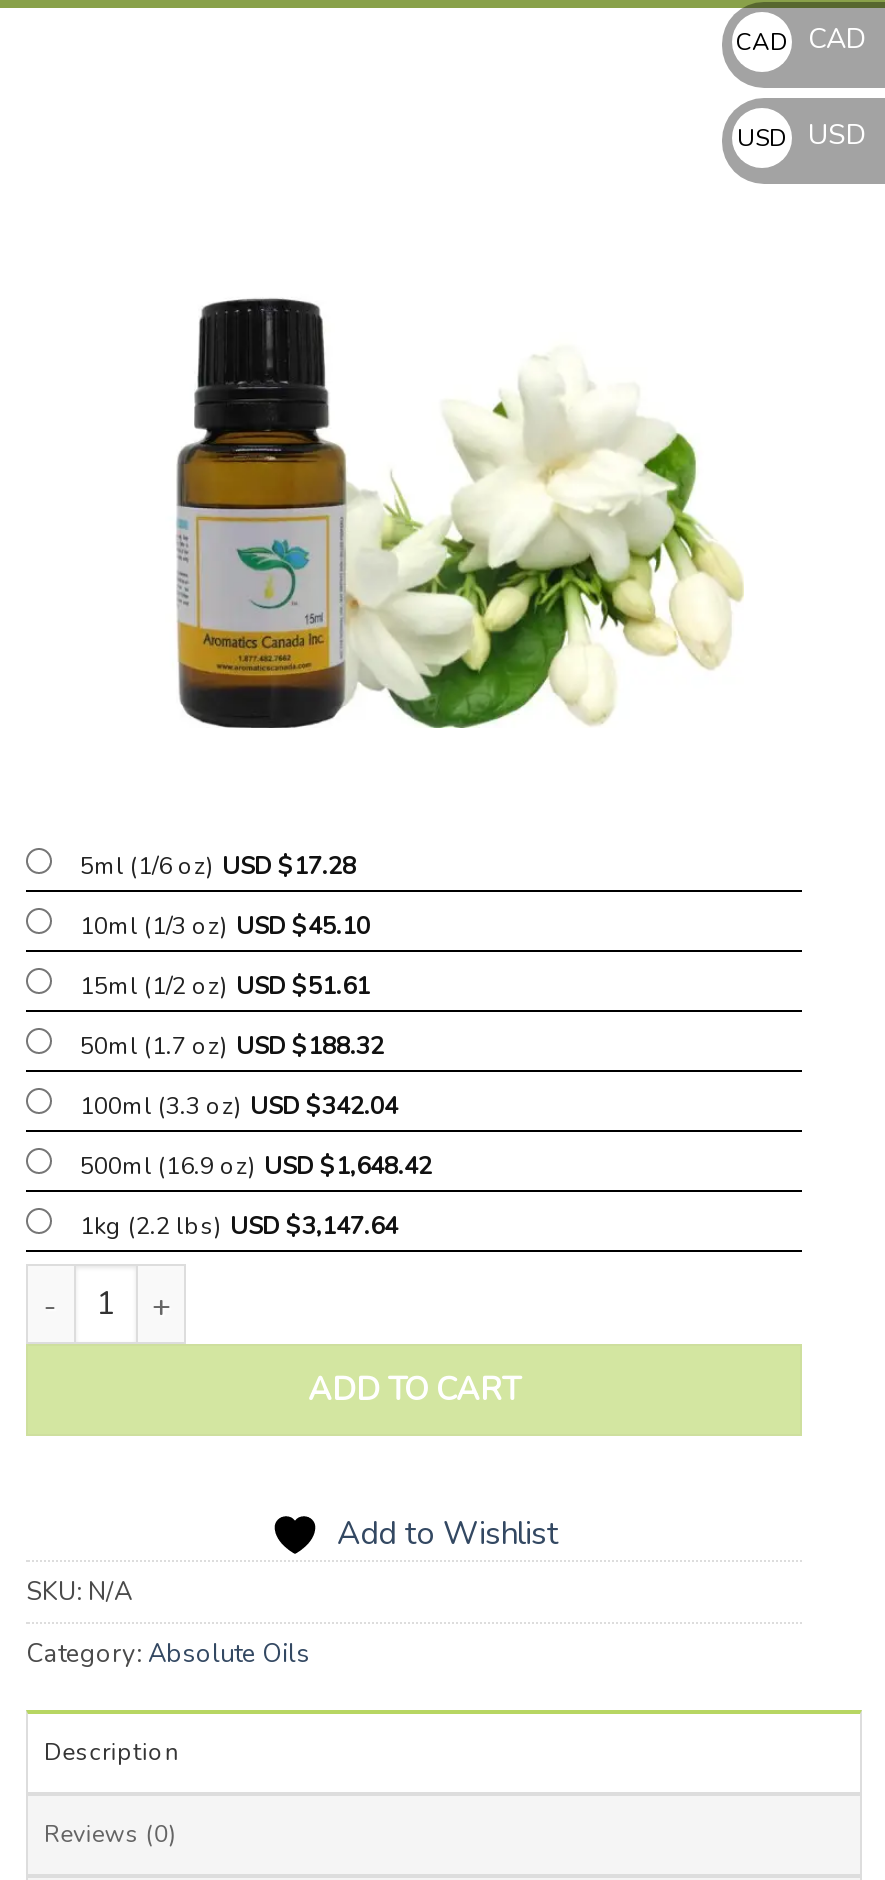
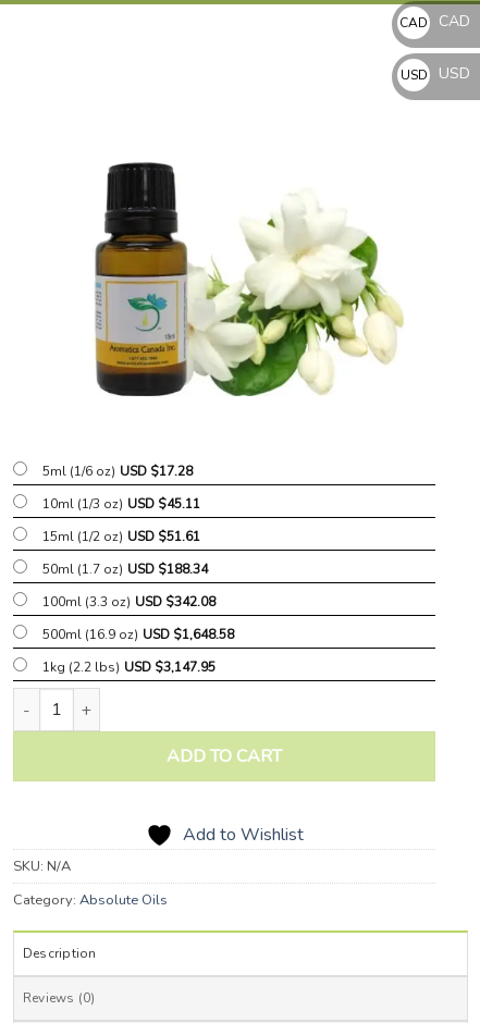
- 10ml (1/3 oz) USD $45.10
+ 10ml (1/3 oz) USD $45.11

- 50ml (1.7 oz) USD $188.32
+ 50ml (1.7 oz) USD $188.34

- 100ml (3.3 oz) USD $342.04
+ 100ml (3.3 oz) USD $342.08

- 500ml (16.9 oz) USD $1,648.42
+ 500ml (16.9 oz) USD $1,648.58

- 1kg (2.2 lbs) USD $3,147.64
+ 1kg (2.2 lbs) USD $3,147.95
